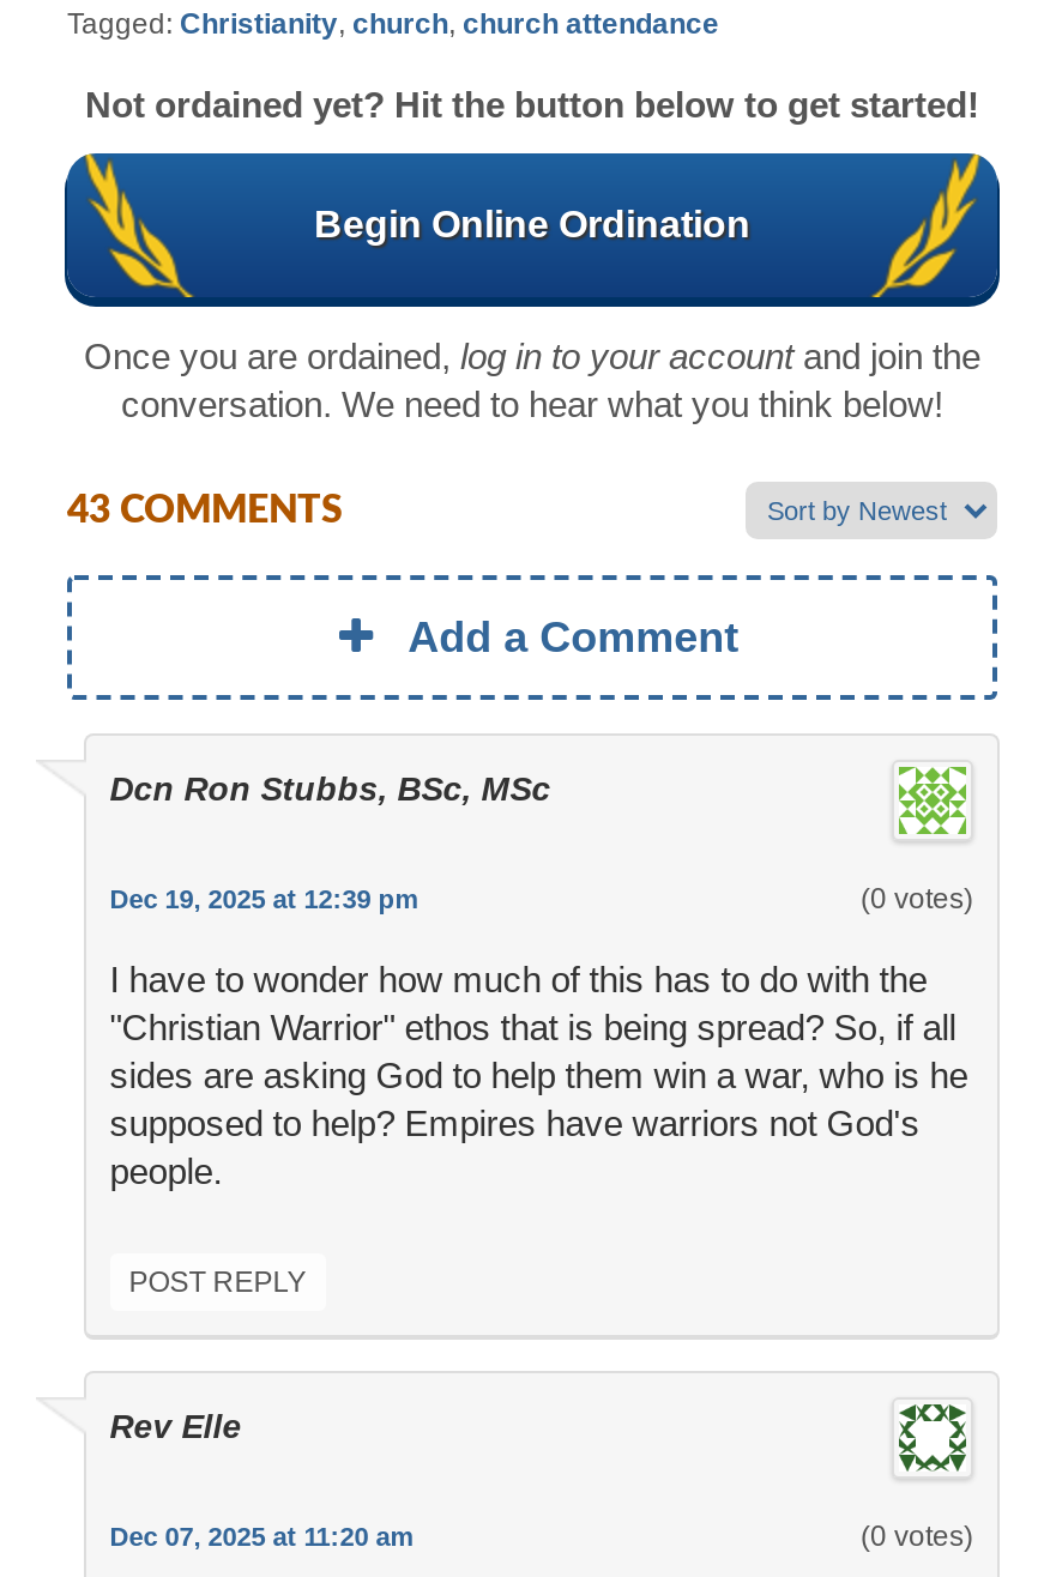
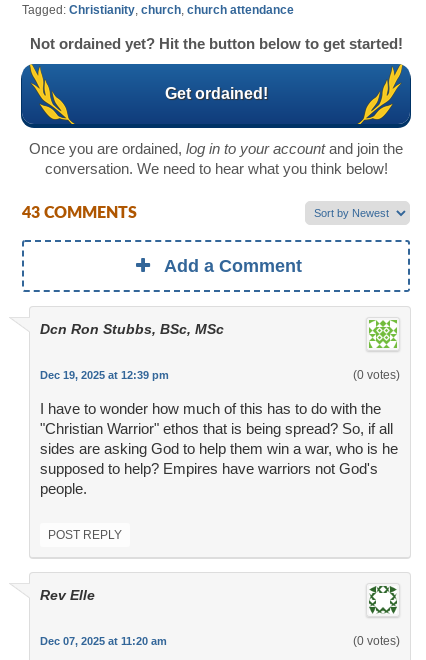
- Begin Online Ordination
+ Get ordained!
